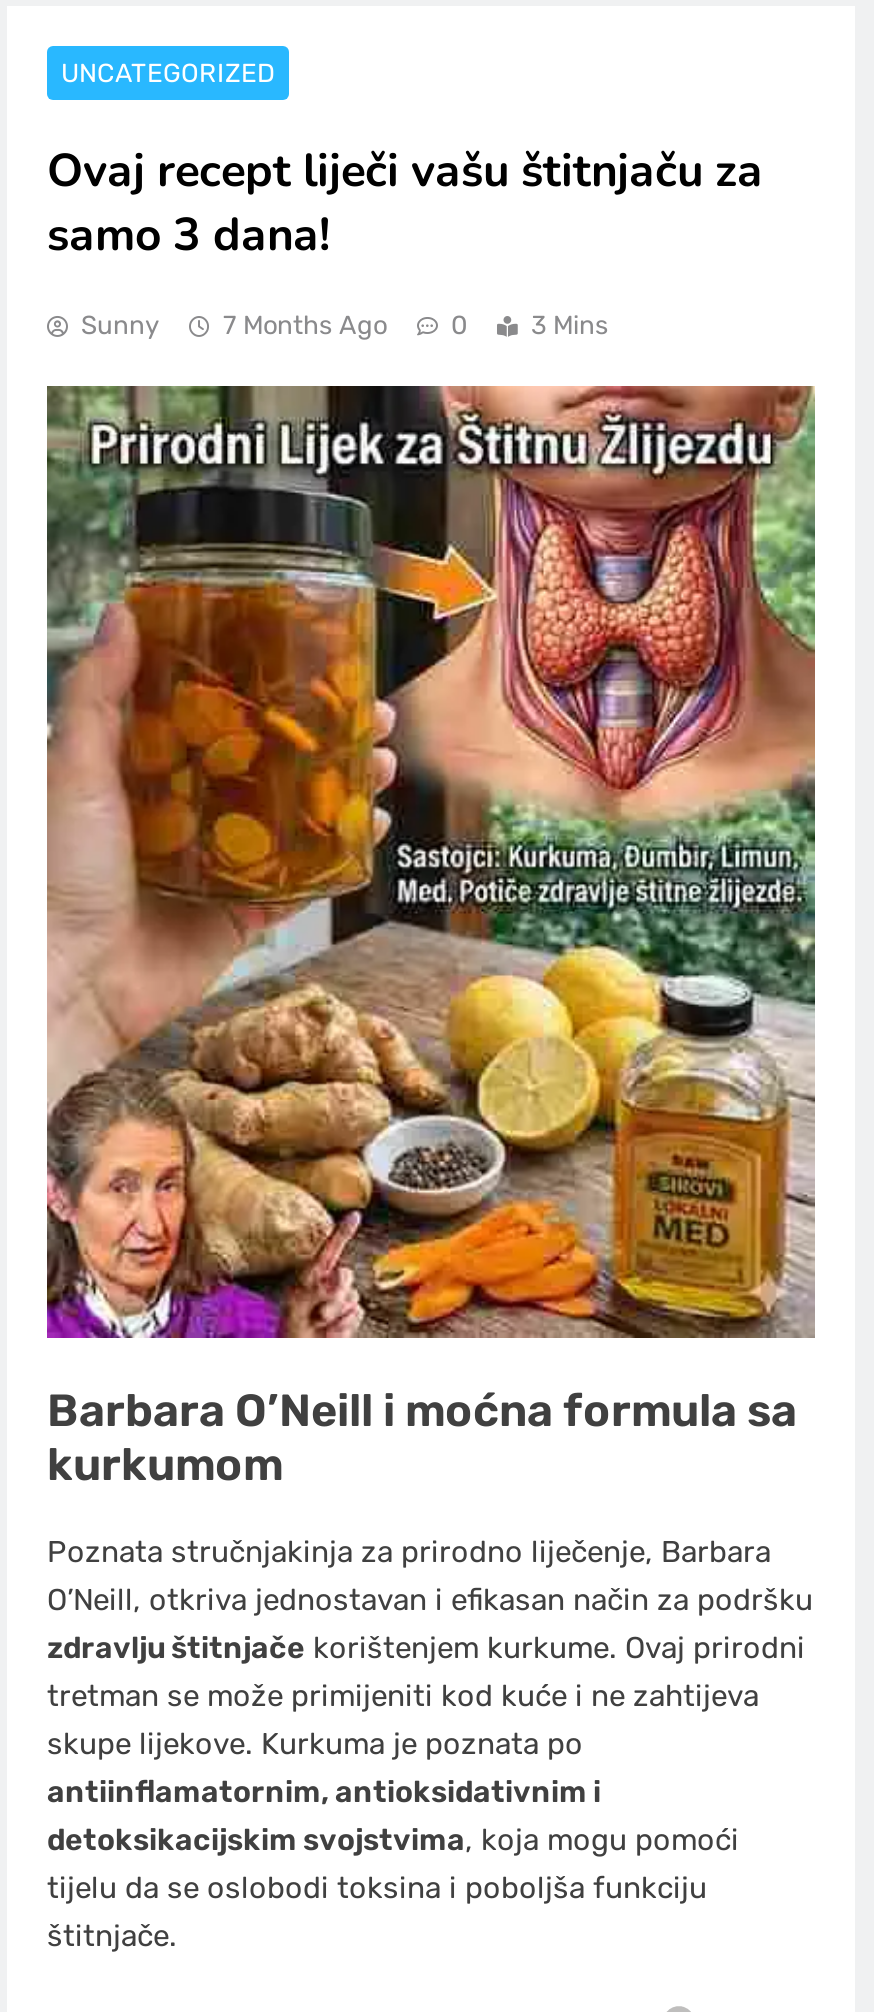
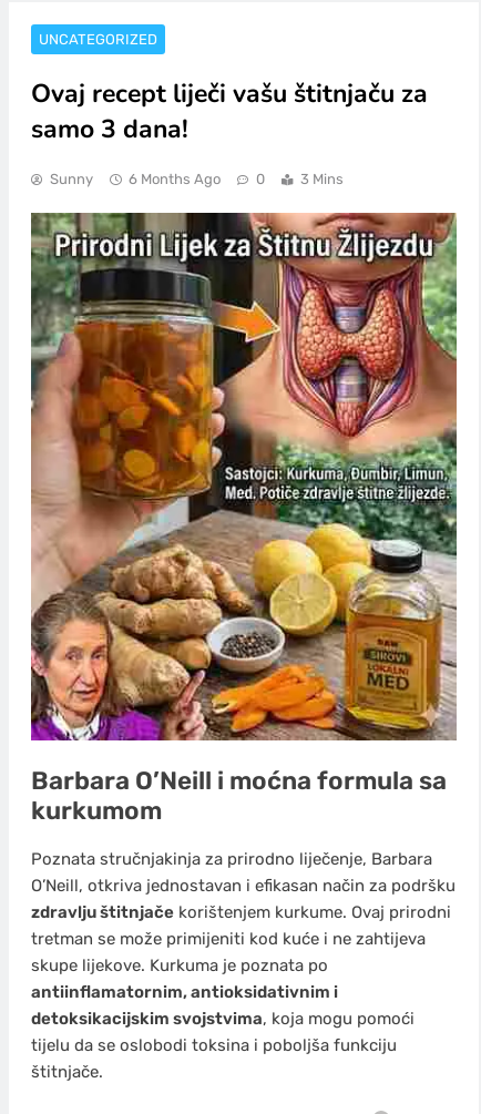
- 7 Months Ago
+ 6 Months Ago
